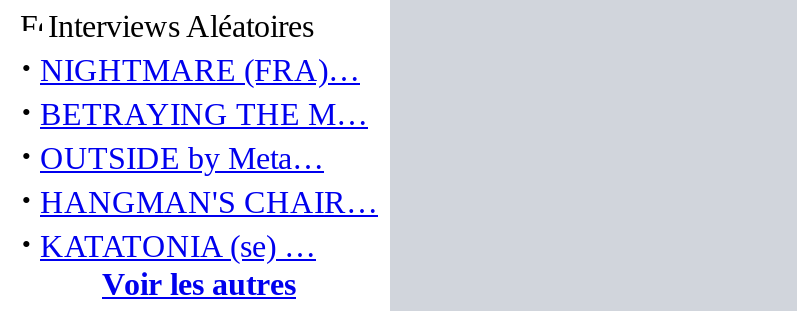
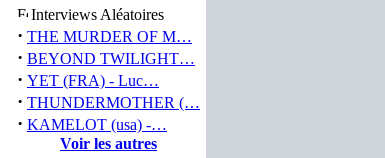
- · NIGHTMARE (FRA)…
- · BETRAYING THE M…
- · OUTSIDE by Meta…
- · HANGMAN'S CHAIR…
- · KATATONIA (se) …
+ · THE MURDER OF M…
+ · BEYOND TWILIGHT…
+ · YET (FRA) - Luc…
+ · THUNDERMOTHER (…
+ · KAMELOT (usa) -…
